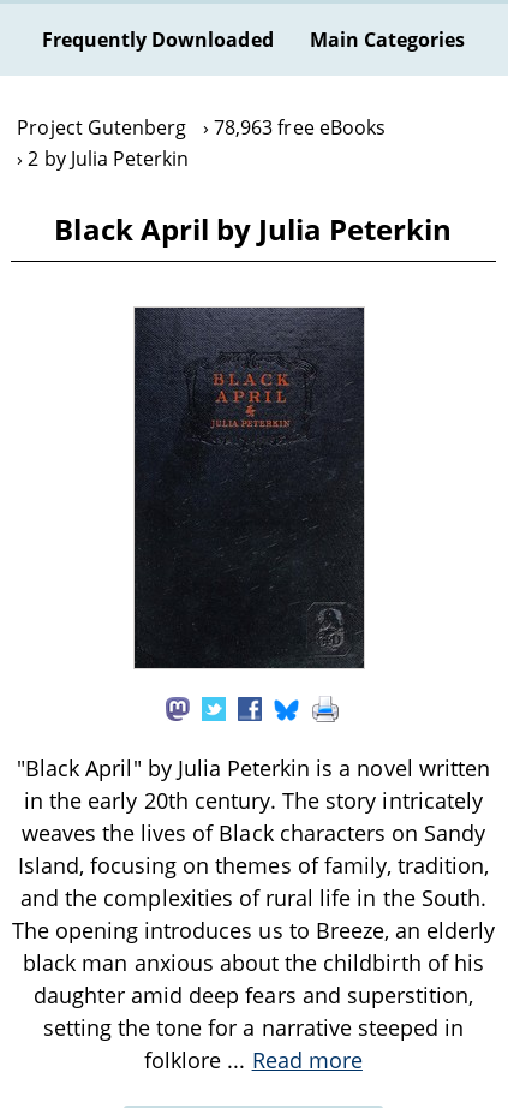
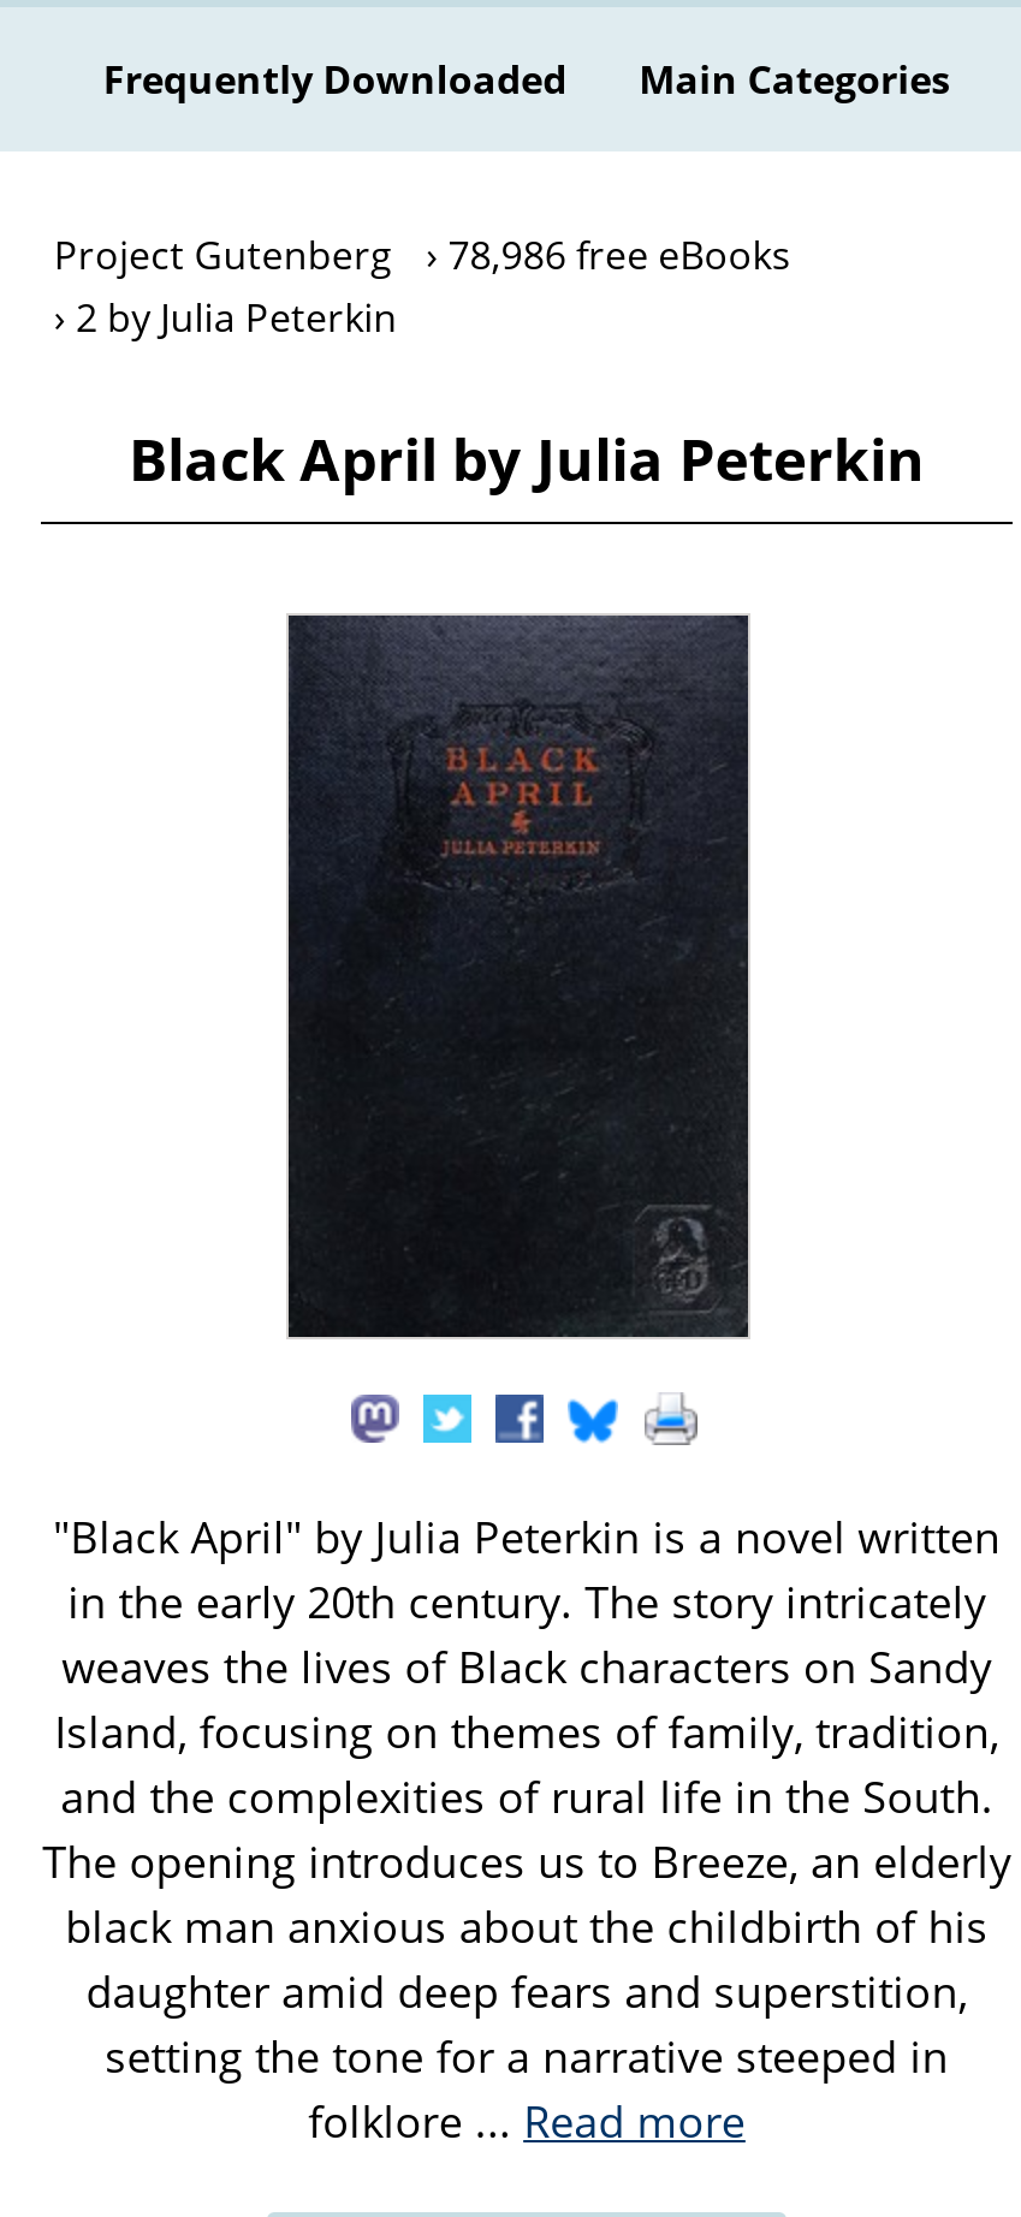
- Project Gutenberg 78,963 free eBooks
+ Project Gutenberg 78,986 free eBooks
